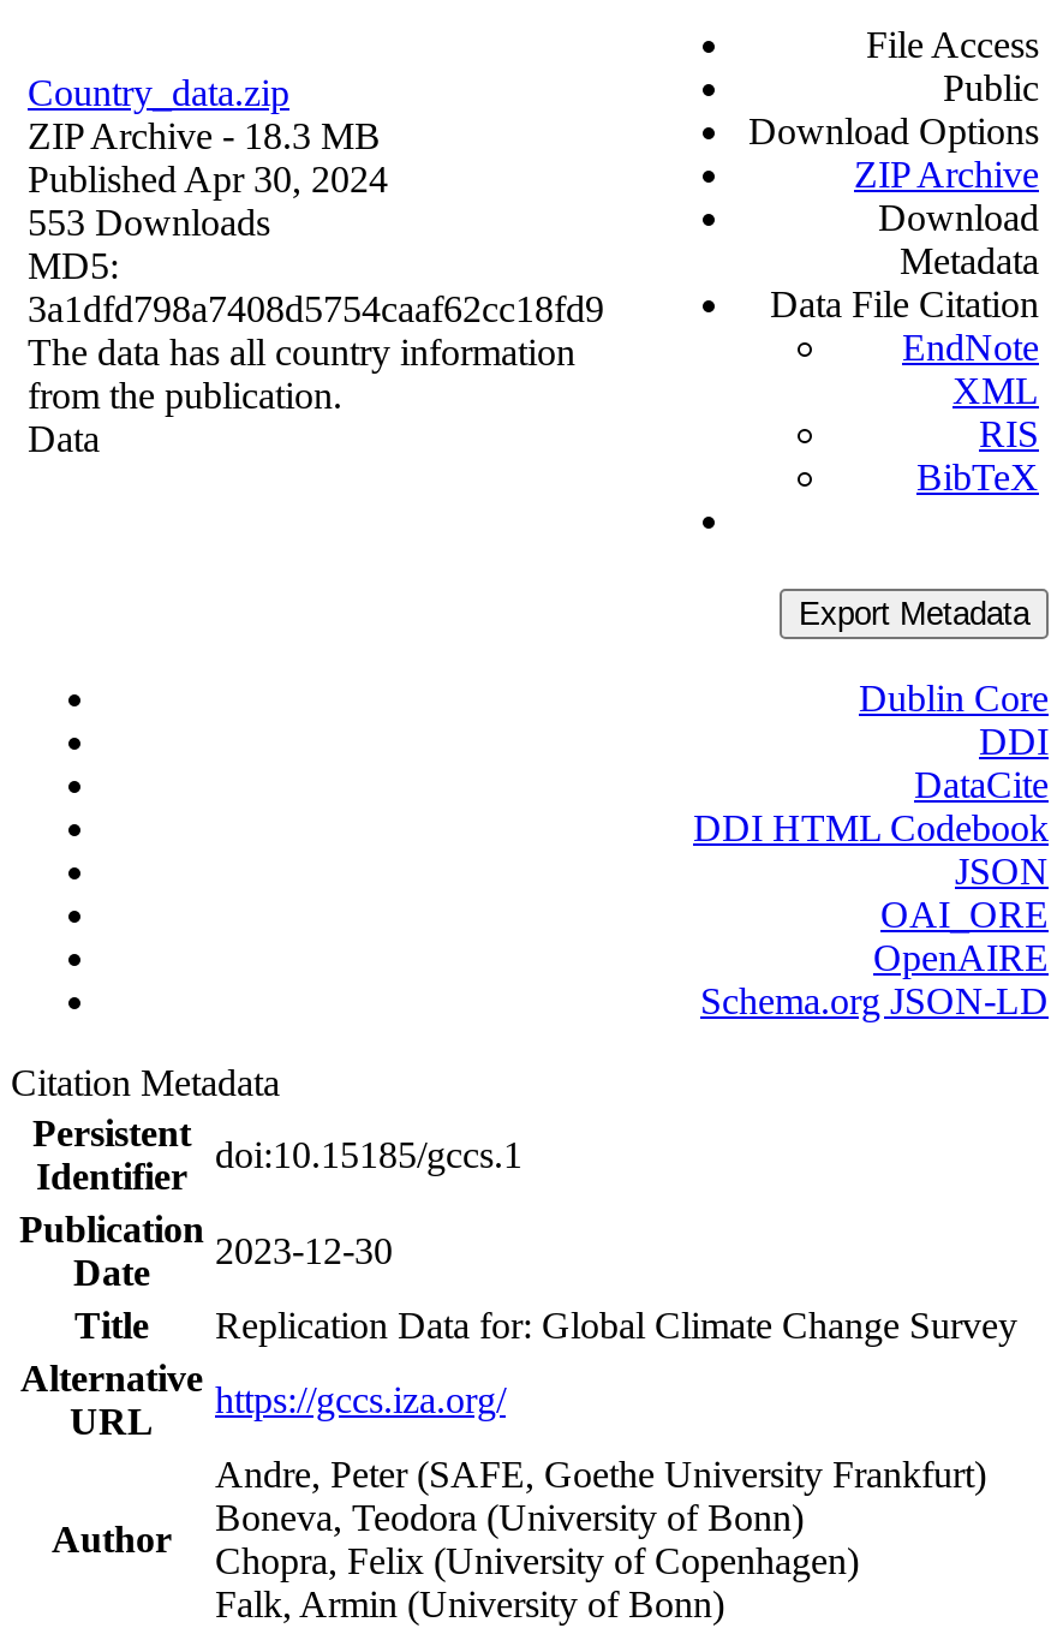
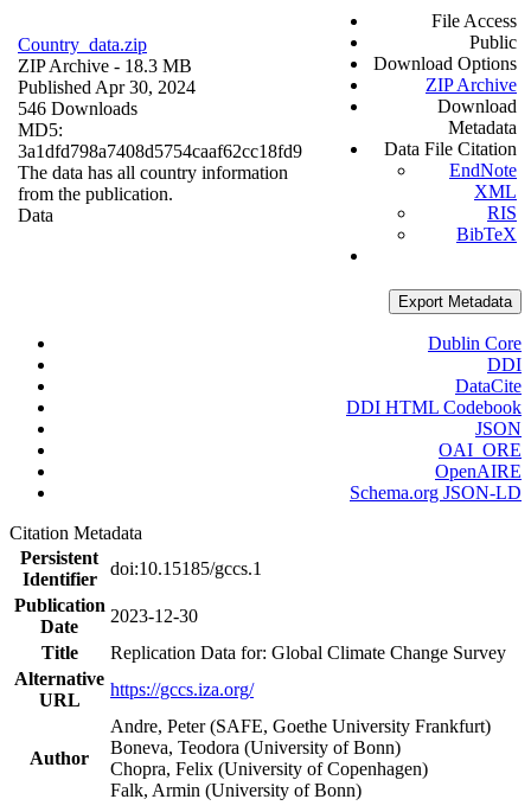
- 553 Downloads
+ 546 Downloads
